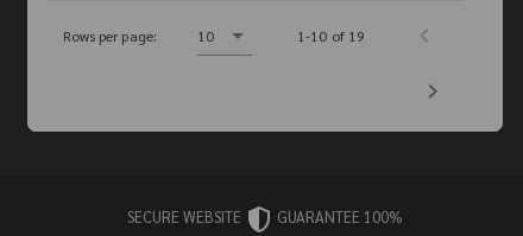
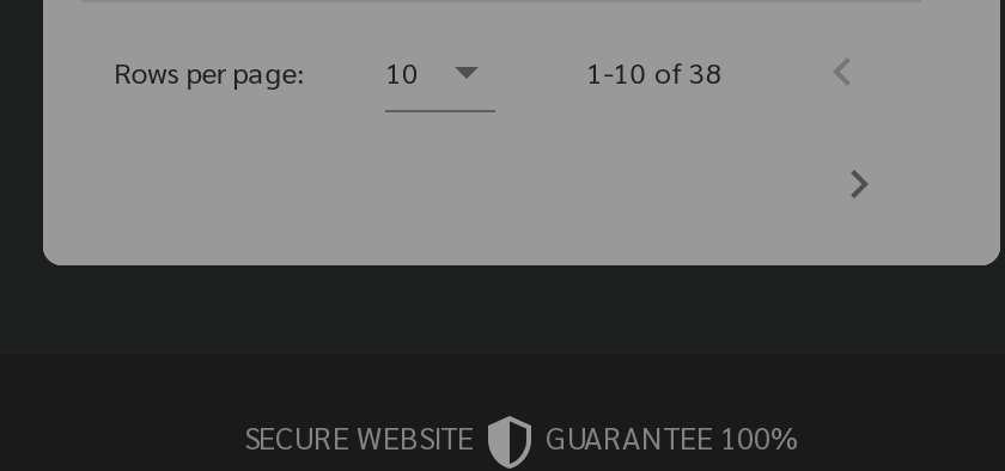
- 1-10 of 19
+ 1-10 of 38
